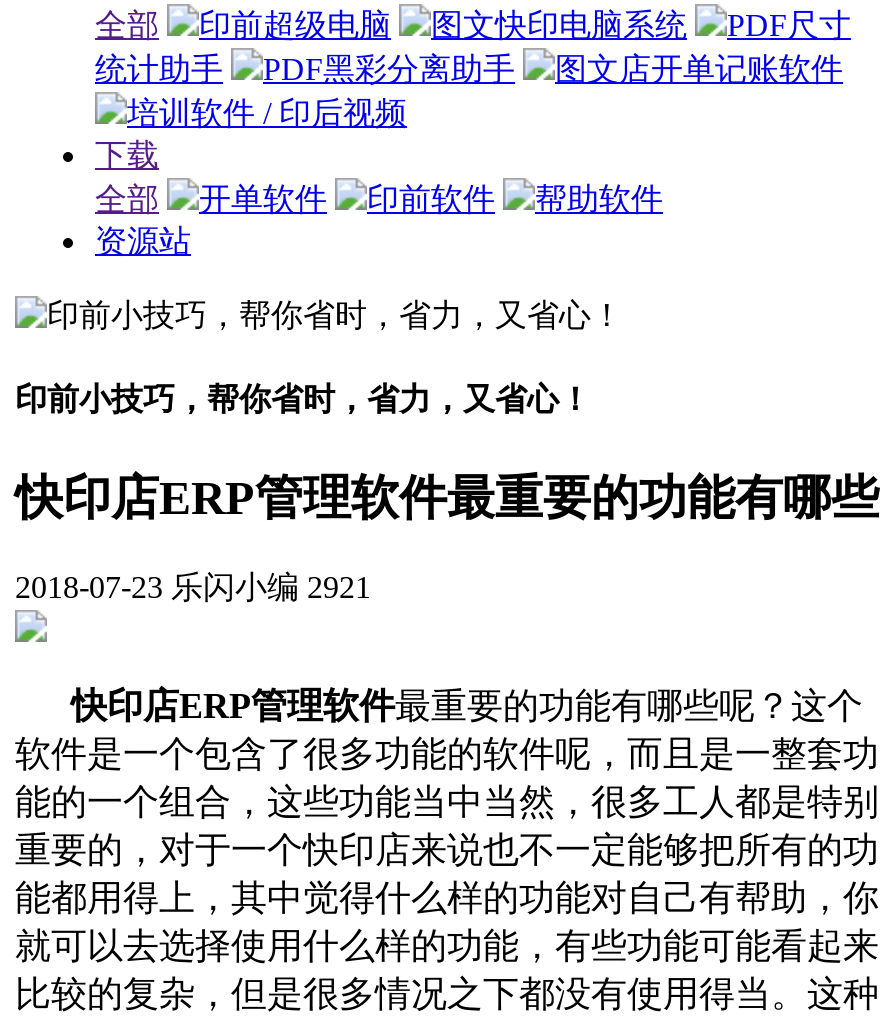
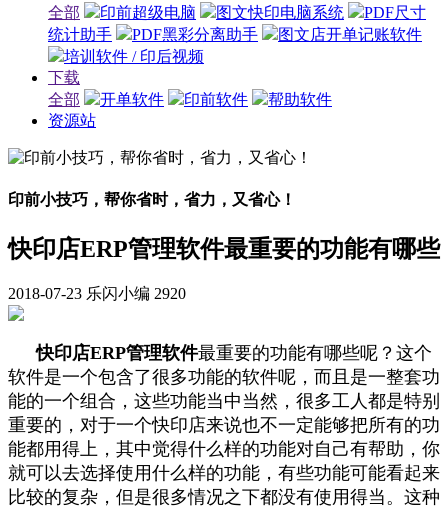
- 2018-07-23 乐闪小编 2921
+ 2018-07-23 乐闪小编 2920
